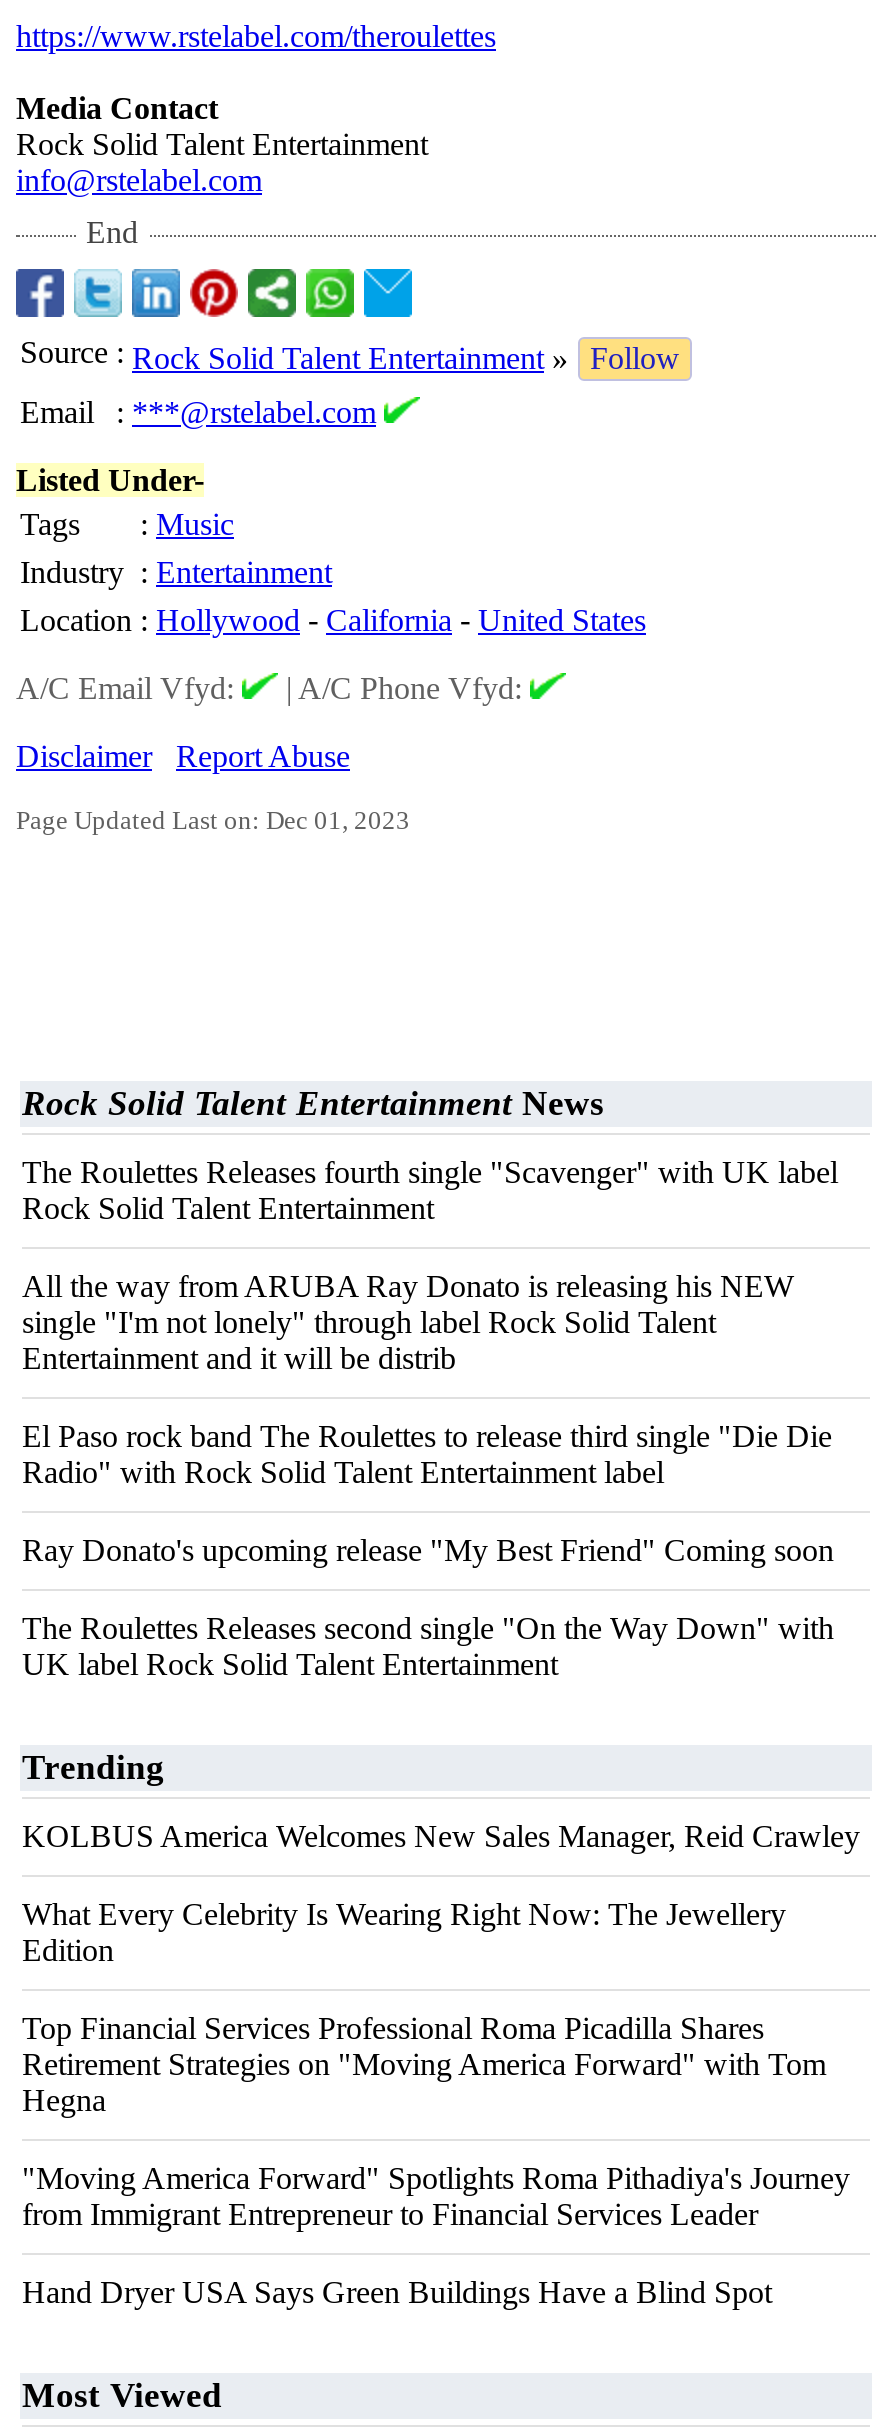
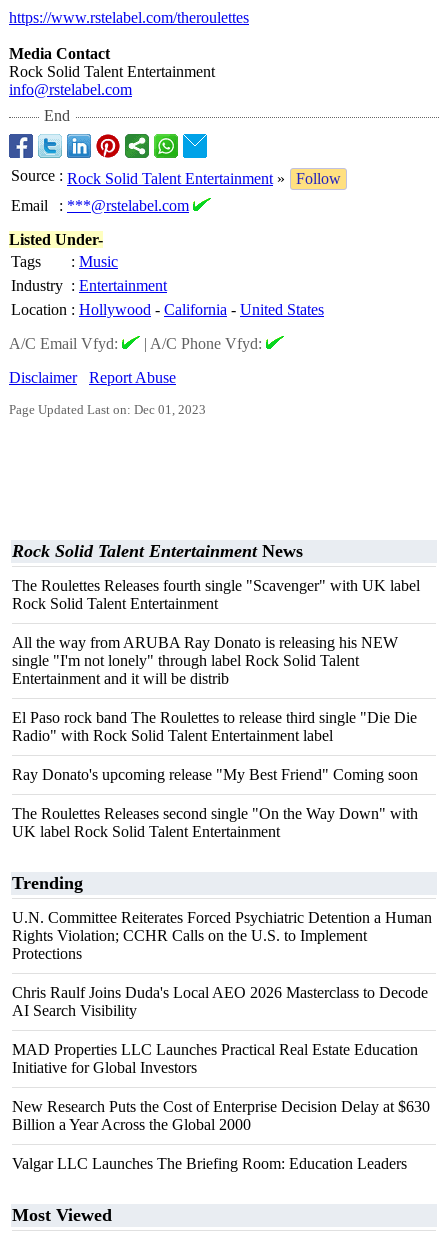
- KOLBUS America Welcomes New Sales Manager, Reid Crawley
+ U.N. Committee Reiterates Forced Psychiatric Detention a Human
+ Rights Violation; CCHR Calls on the U.S. to Implement
+ Protections

- What Every Celebrity Is Wearing Right Now: The Jewellery
- Edition
+ Chris Raulf Joins Duda's Local AEO 2026 Masterclass to Decode
+ AI Search Visibility

- Top Financial Services Professional Roma Picadilla Shares
- Retirement Strategies on "Moving America Forward" with Tom
- Hegna
+ MAD Properties LLC Launches Practical Real Estate Education
+ Initiative for Global Investors

- "Moving America Forward" Spotlights Roma Pithadiya's Journey
- from Immigrant Entrepreneur to Financial Services Leader
+ New Research Puts the Cost of Enterprise Decision Delay at $630
+ Billion a Year Across the Global 2000

- Hand Dryer USA Says Green Buildings Have a Blind Spot
+ Valgar LLC Launches The Briefing Room: Education Leaders
